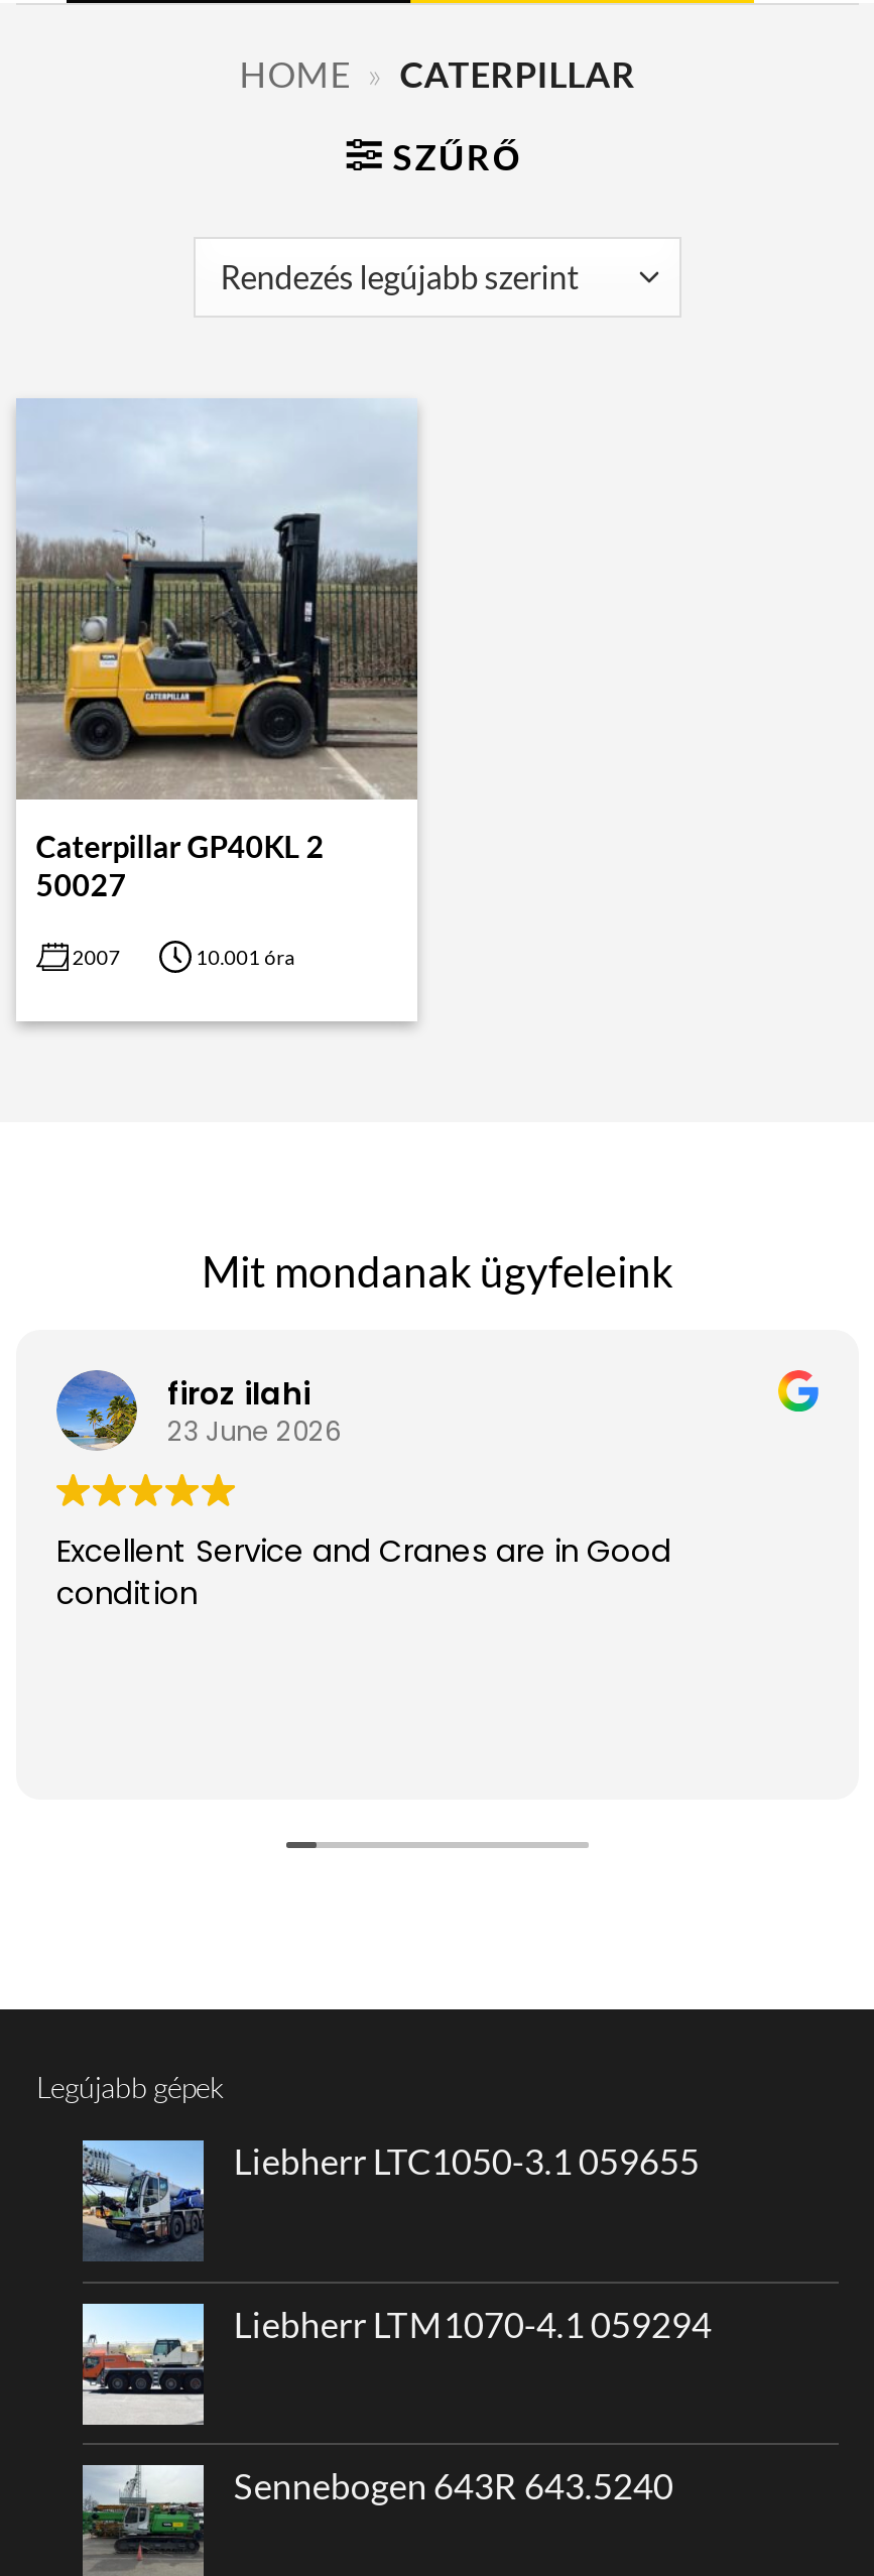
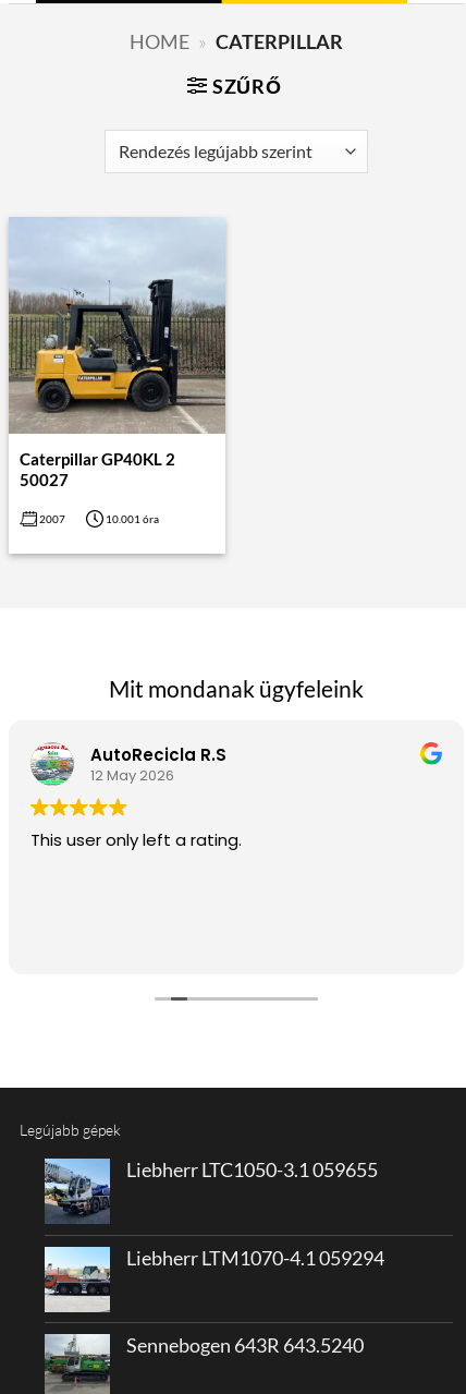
- [image]
- firoz ilahi
- 23 June 2026
+ [image]
+ AutoRecicla R.S
+ 12 May 2026

- Excellent Service and Cranes are in Good
- condition
+ This user only left a rating.
